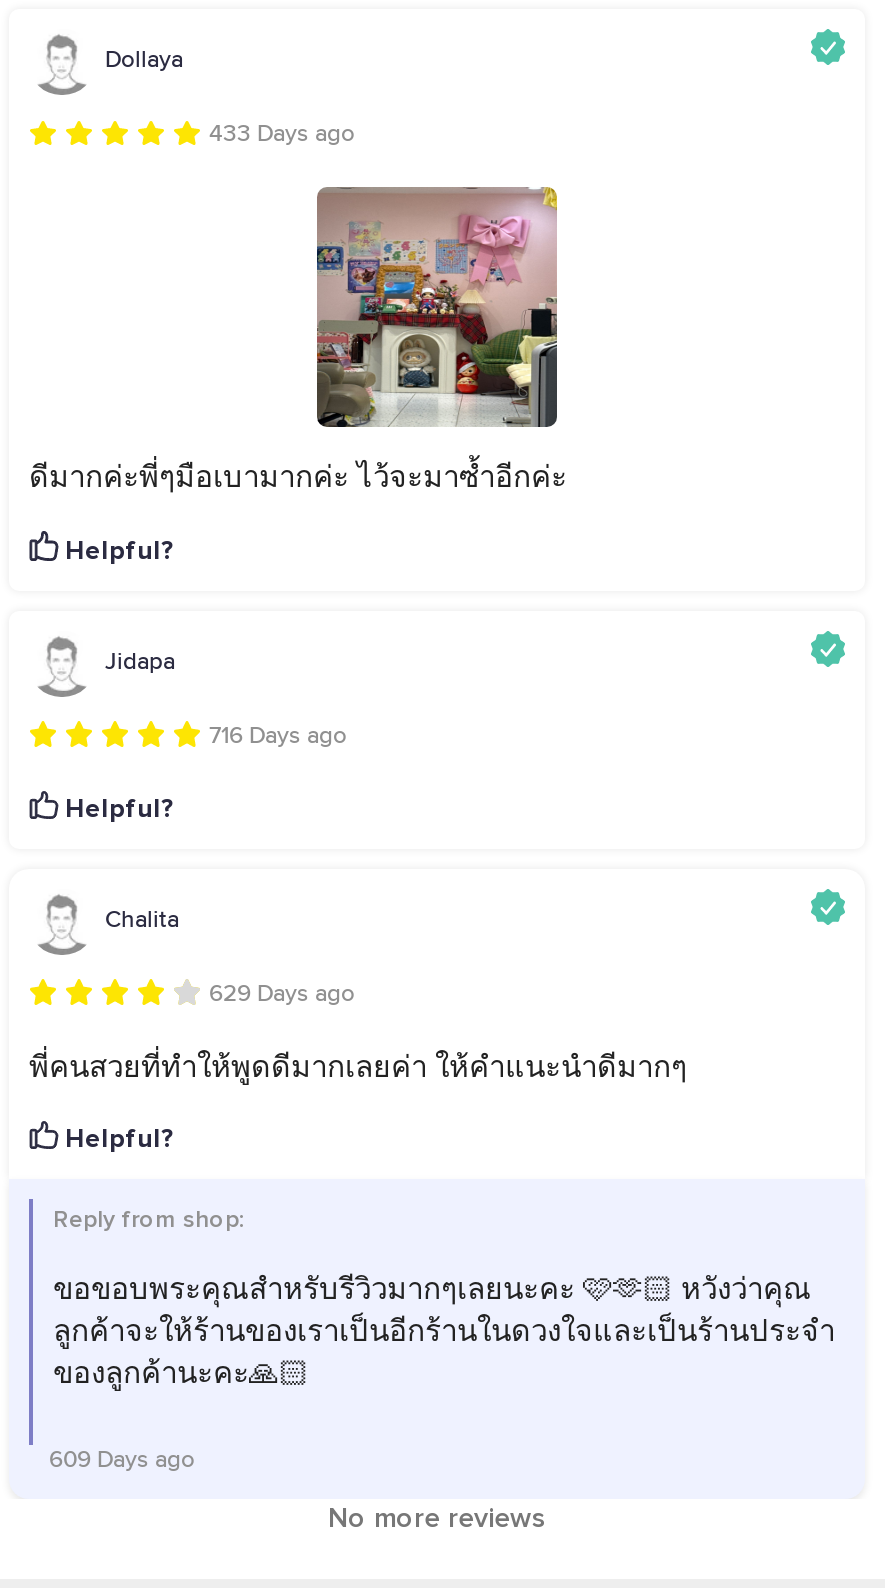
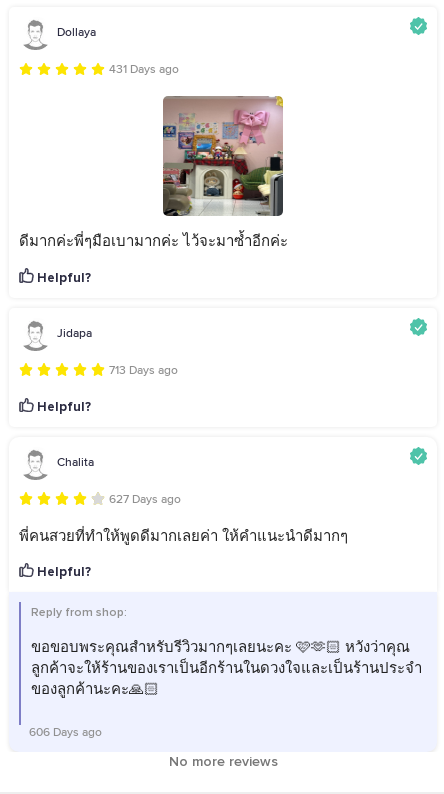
- 433 Days ago
+ 431 Days ago

- 716 Days ago
+ 713 Days ago

- 629 Days ago
+ 627 Days ago

- 609 Days ago
+ 606 Days ago
